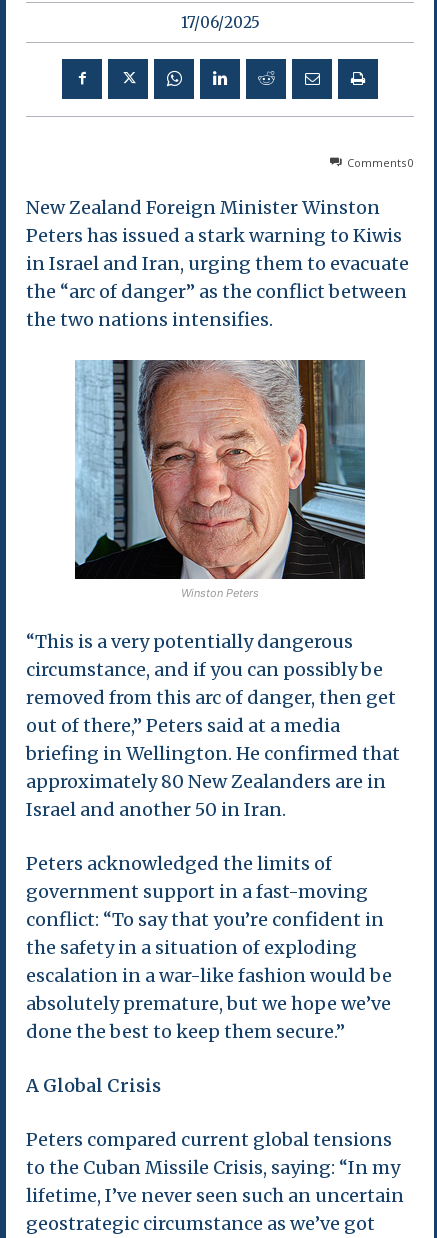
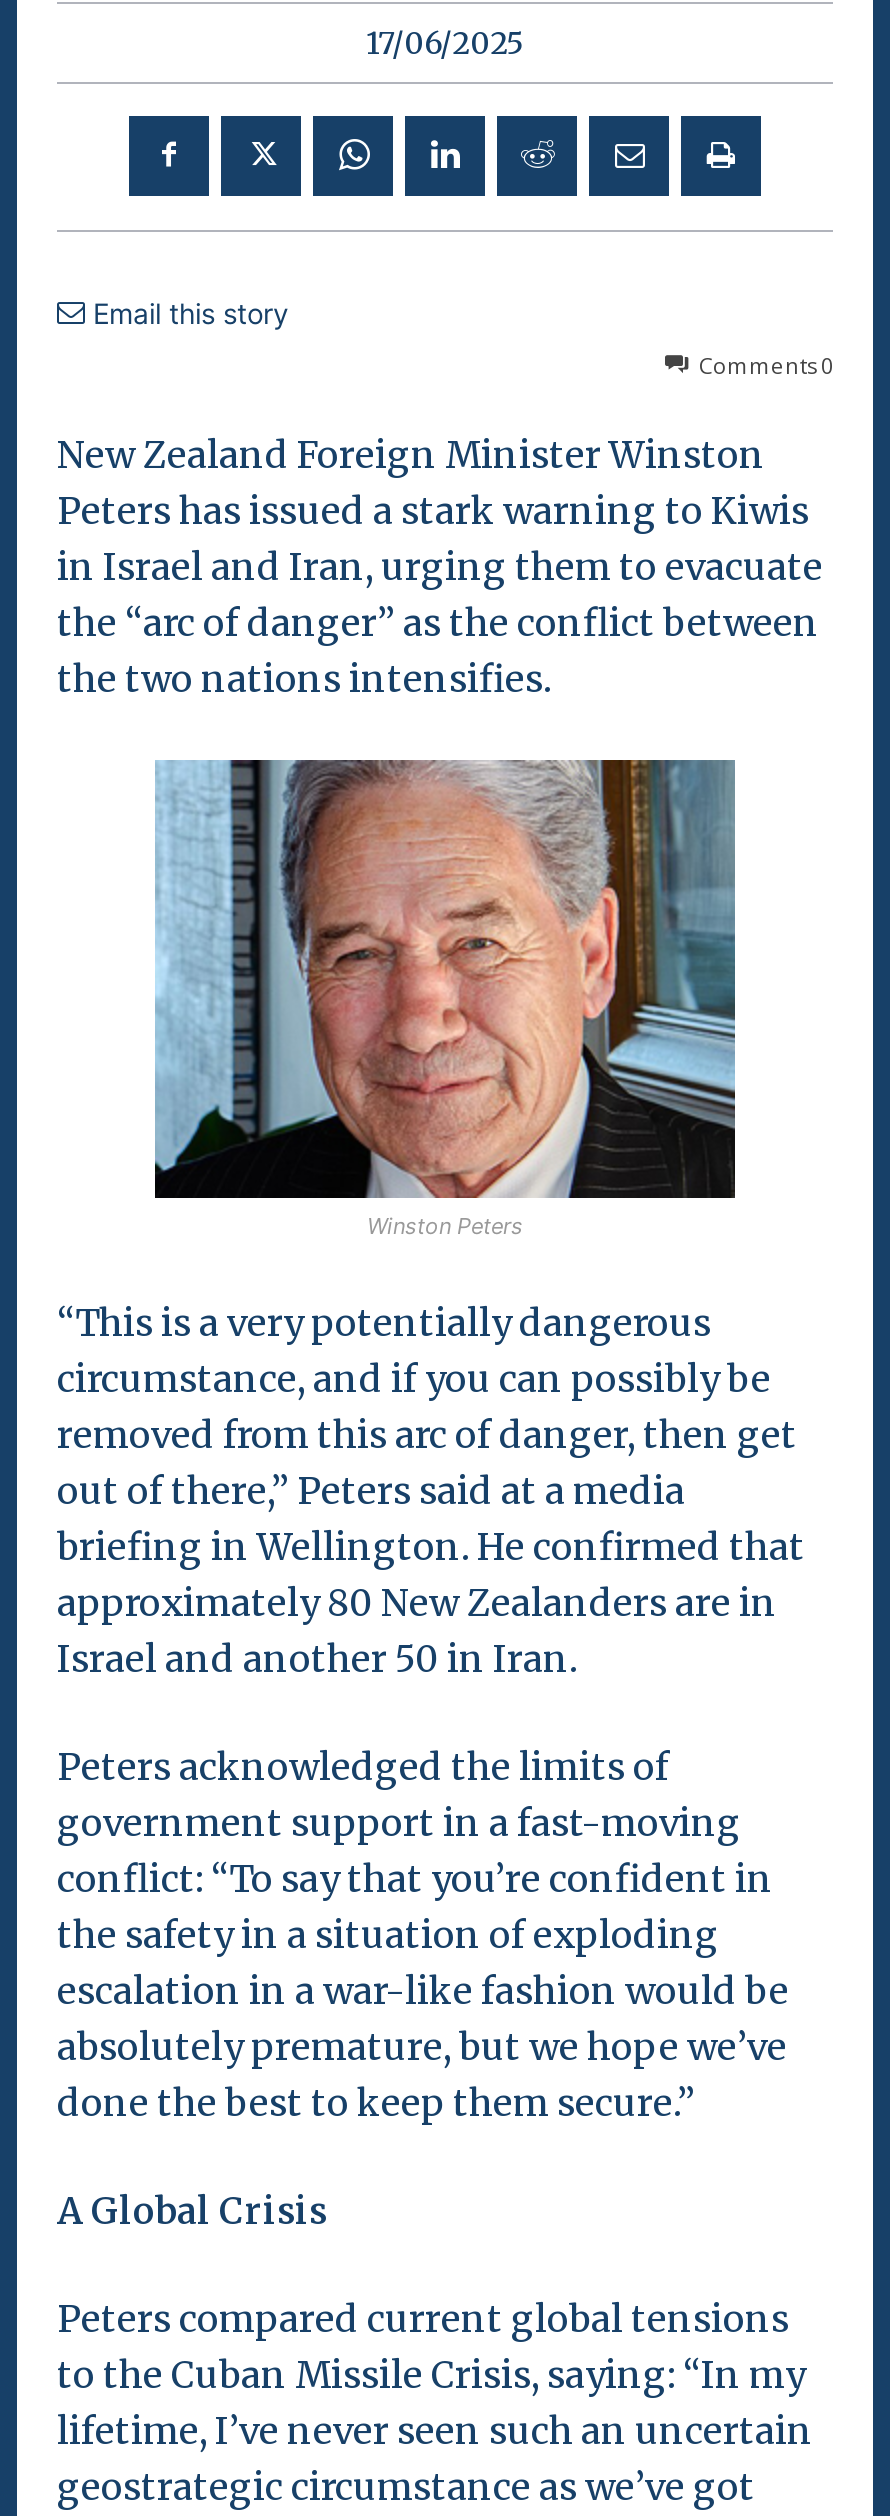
+ Email this story
